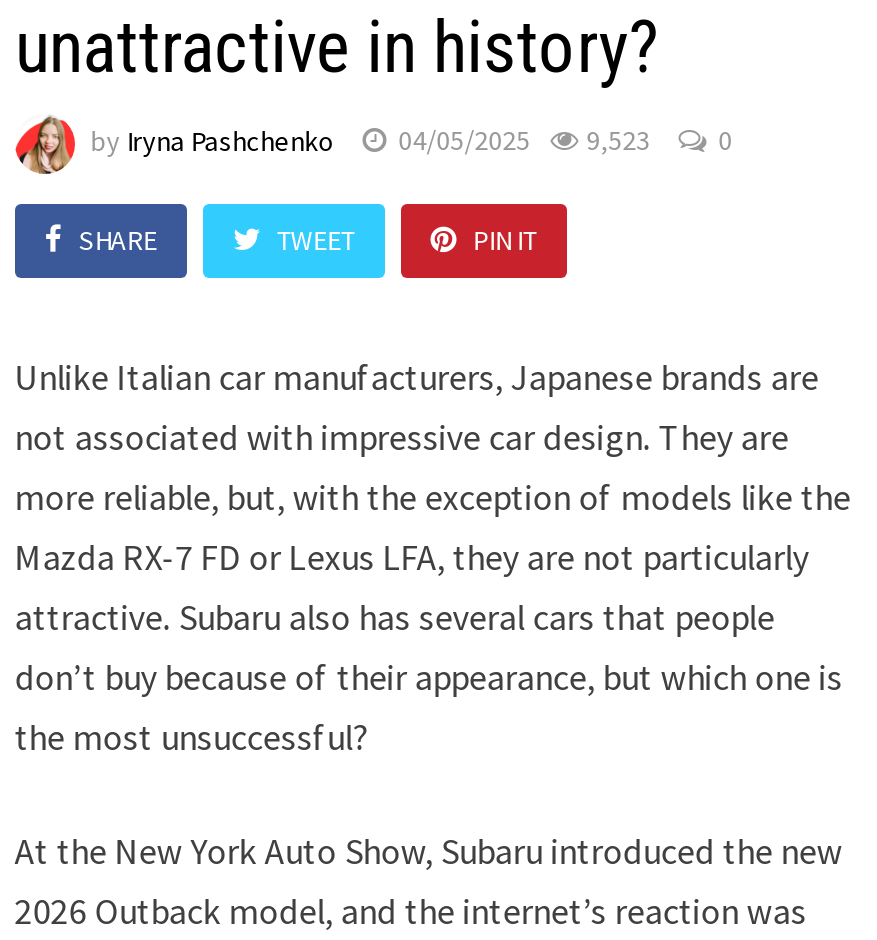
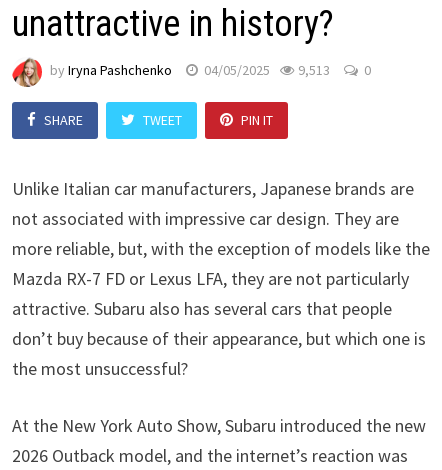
- by Iryna Pashchenko 04/05/2025 9,523 0
+ by Iryna Pashchenko 04/05/2025 9,513 0
